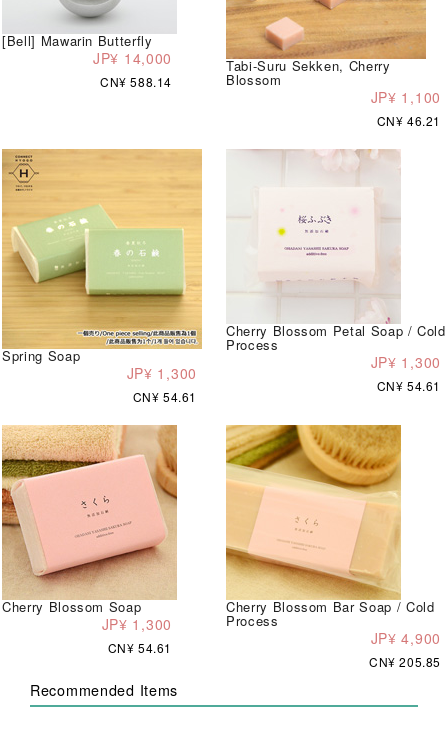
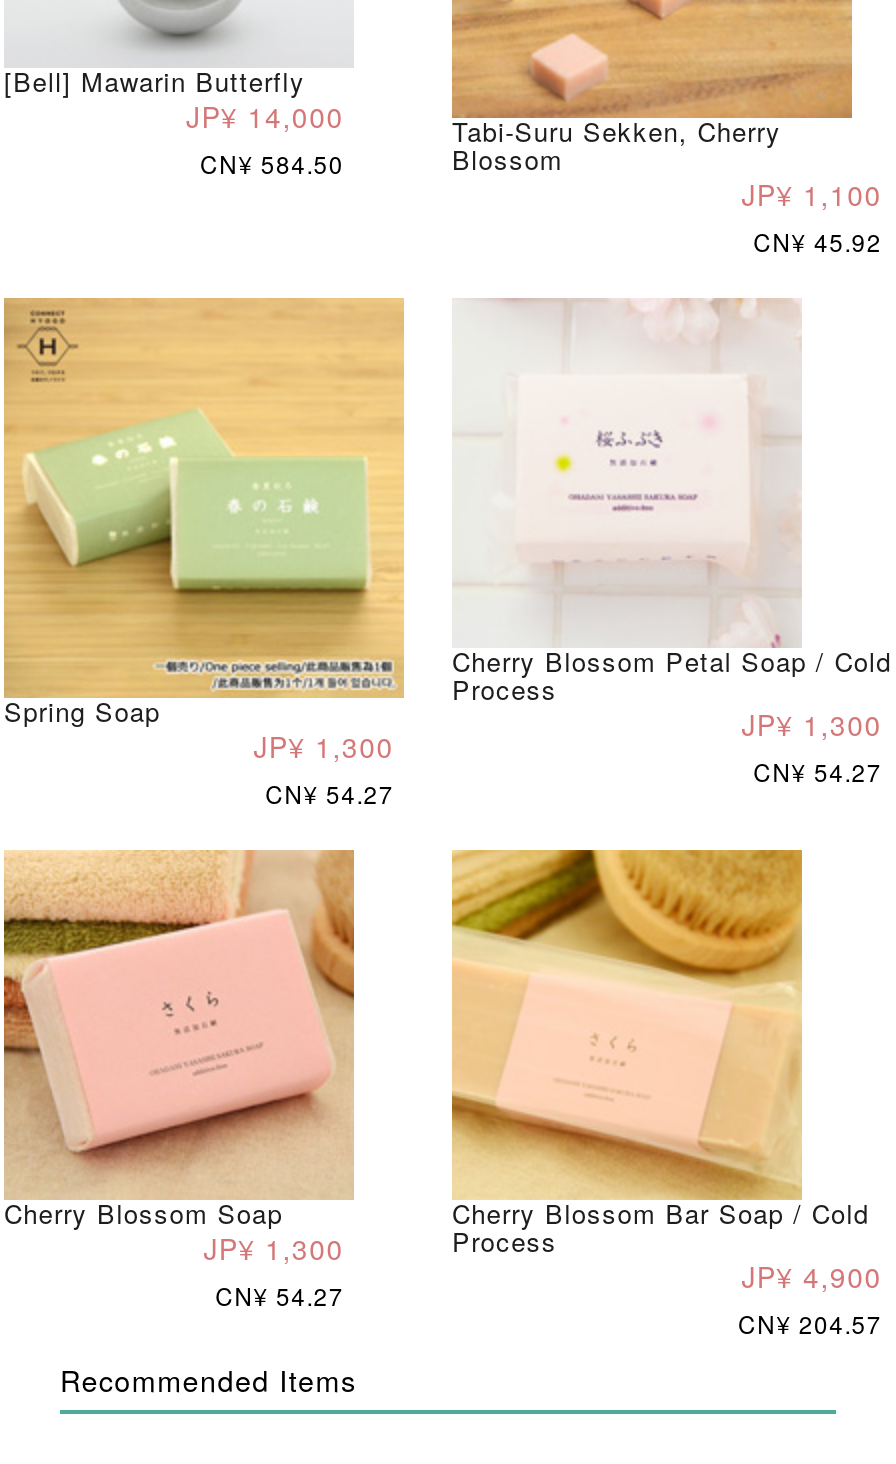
- CN¥ 588.14
+ CN¥ 584.50

- CN¥ 46.21
+ CN¥ 45.92

- CN¥ 54.61
+ CN¥ 54.27

- CN¥ 54.61
+ CN¥ 54.27

- CN¥ 54.61
+ CN¥ 54.27

- CN¥ 205.85
+ CN¥ 204.57
